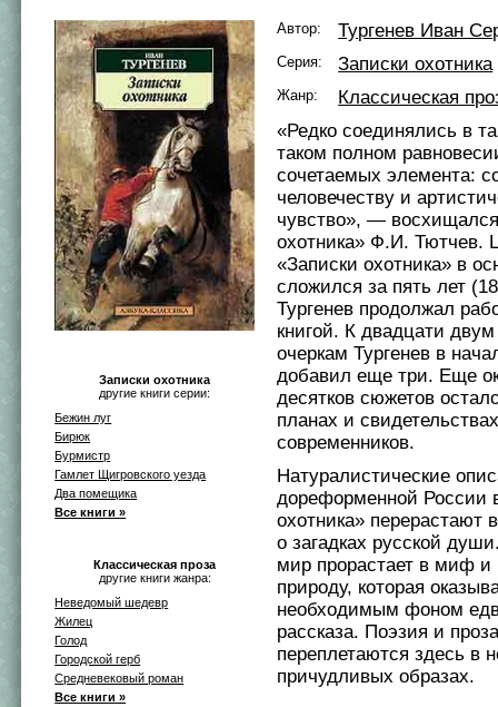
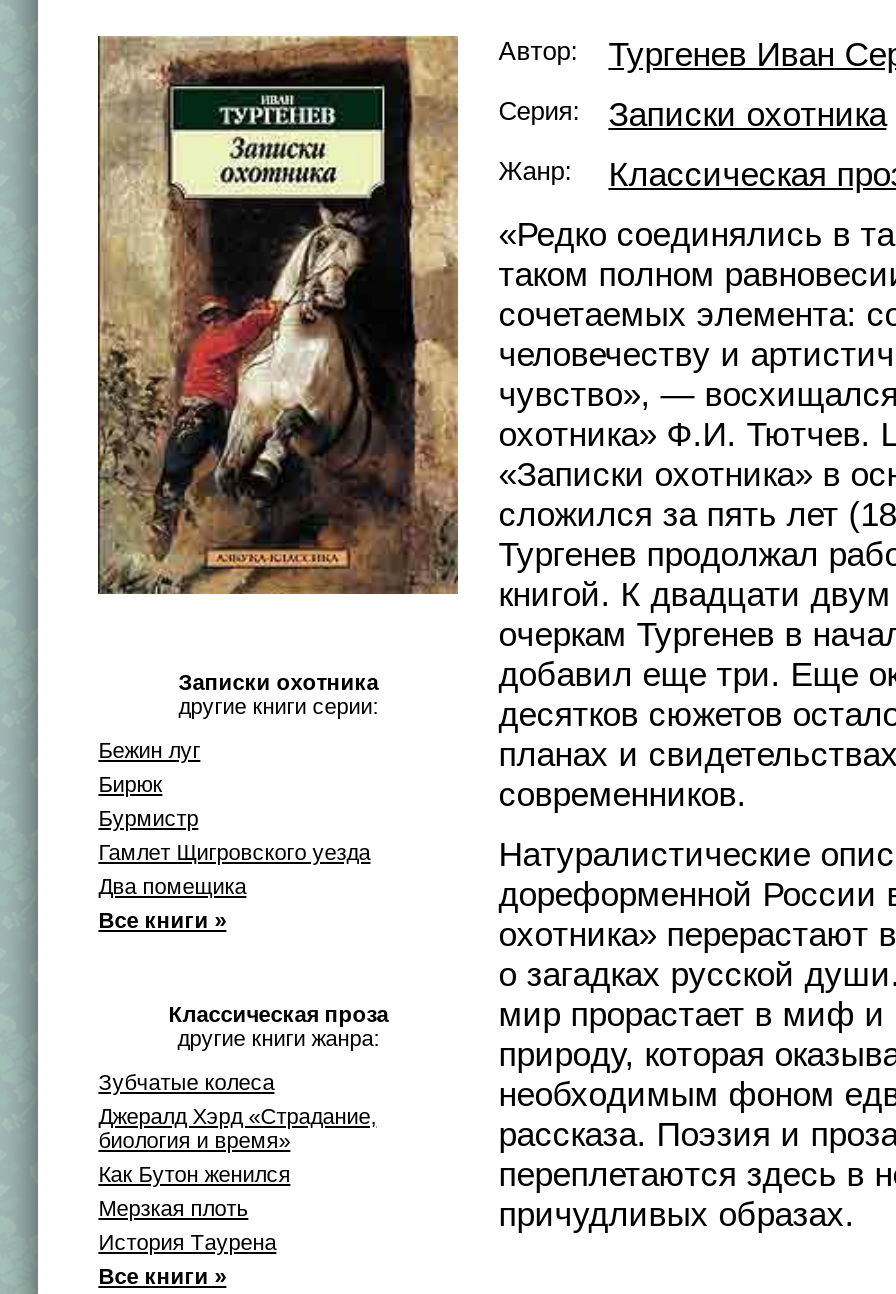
- Неведомый шедевр
- Жилец
- Голод
- Городской герб
- Средневековый роман
+ Зубчатые колеса
+ Джералд Хэрд «Страдание,
+ биология и время»
+ Как Бутон женился
+ Мерзкая плоть
+ История Таурена
